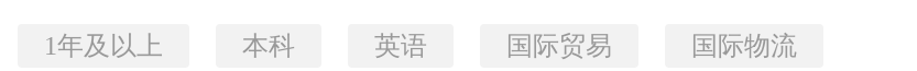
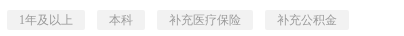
- 英语
- 国际贸易
- 国际物流
+ 补充医疗保险
+ 补充公积金
